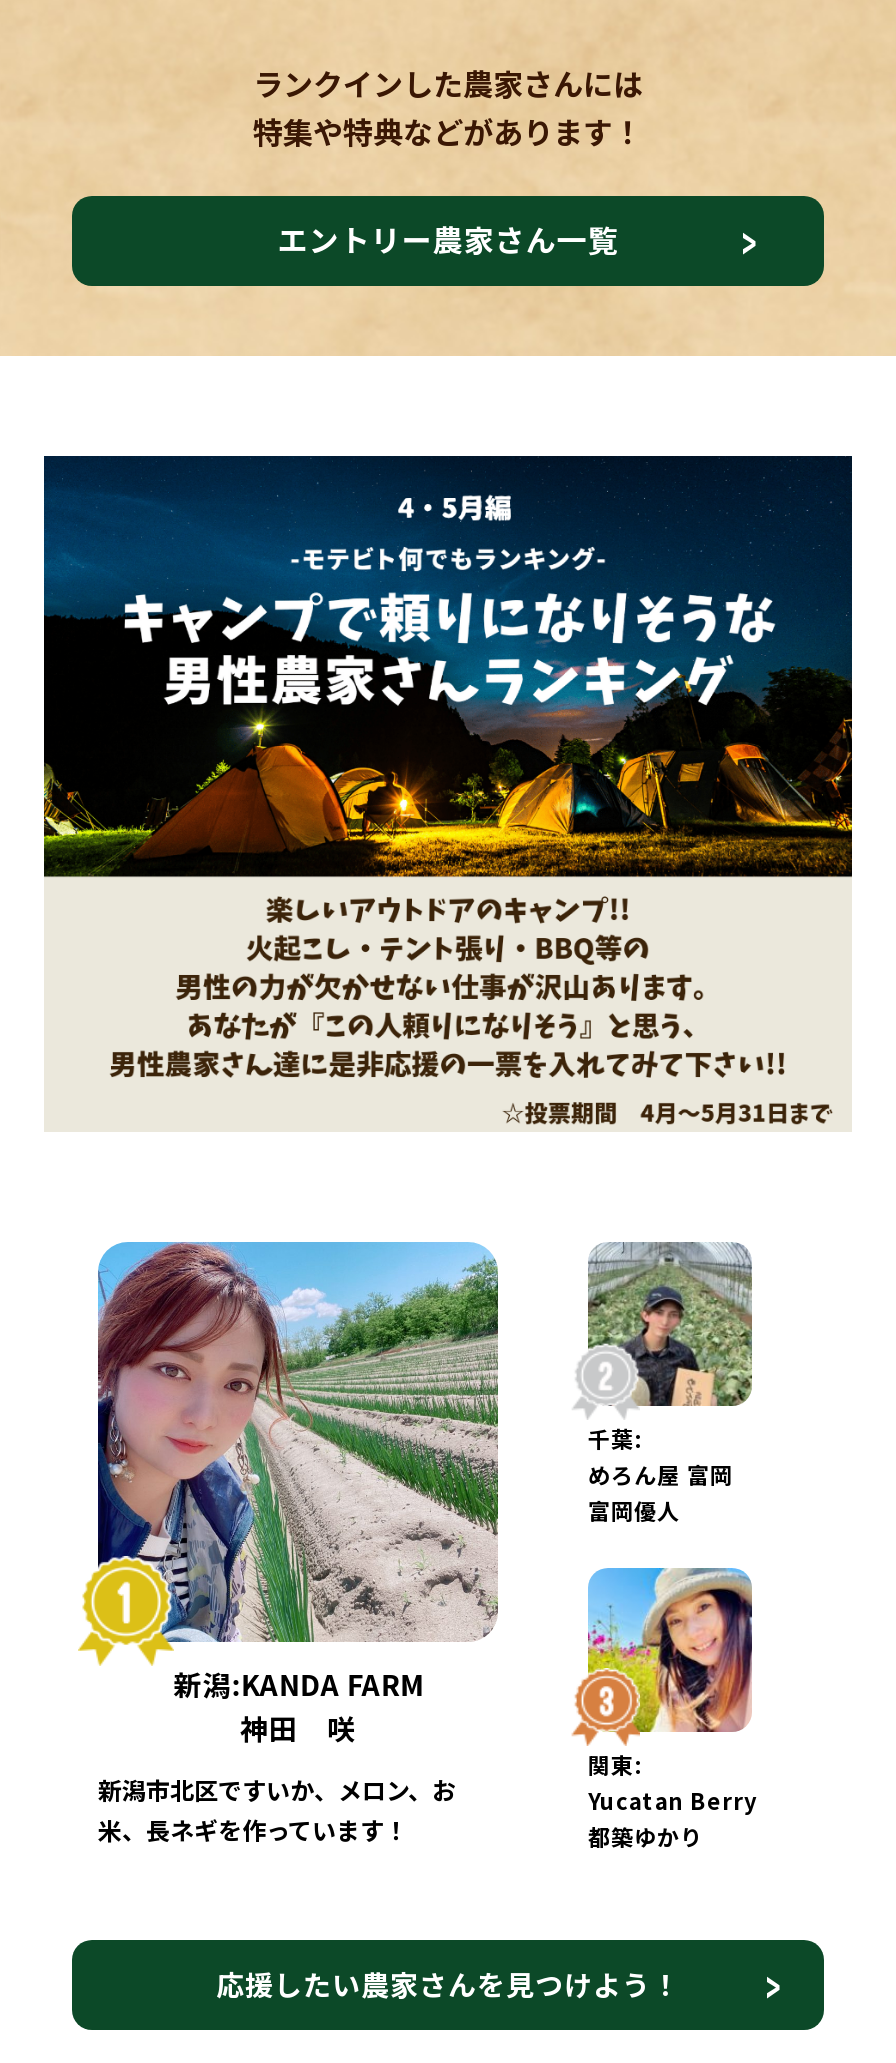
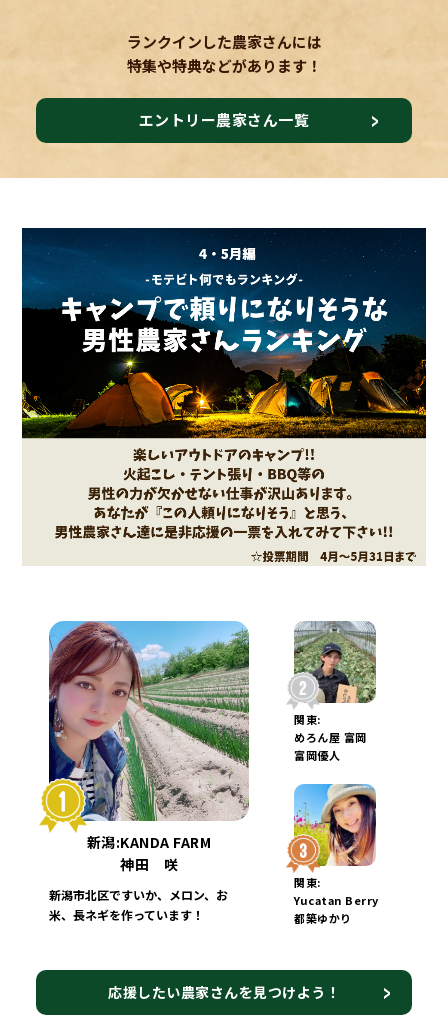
- 千葉:
+ 関東:
